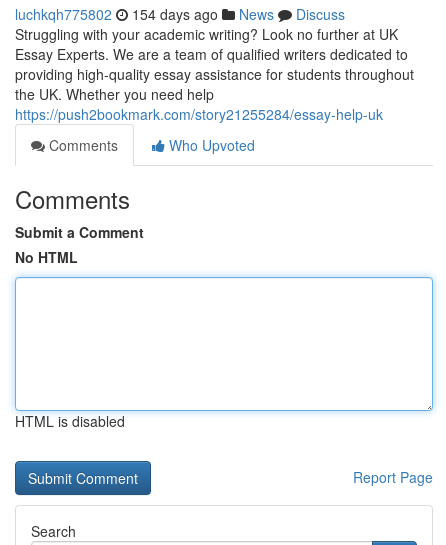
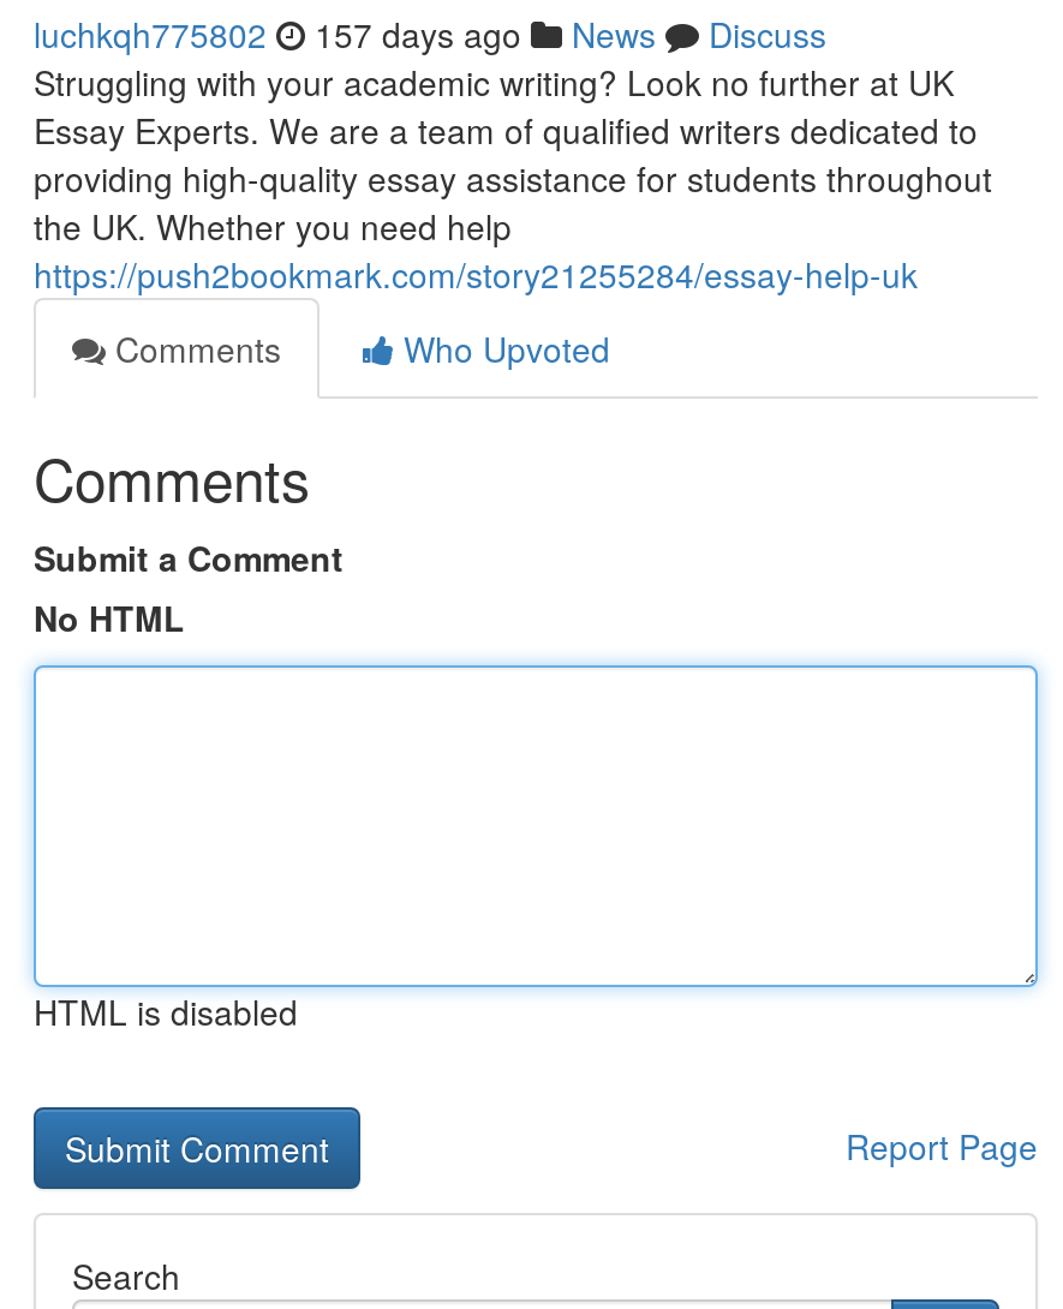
- luchkqh775802 154 days ago News Discuss
+ luchkqh775802 157 days ago News Discuss
